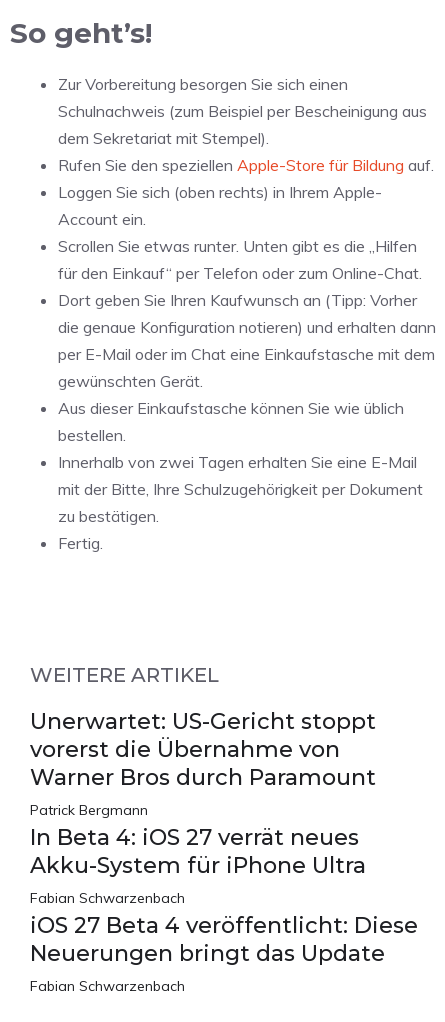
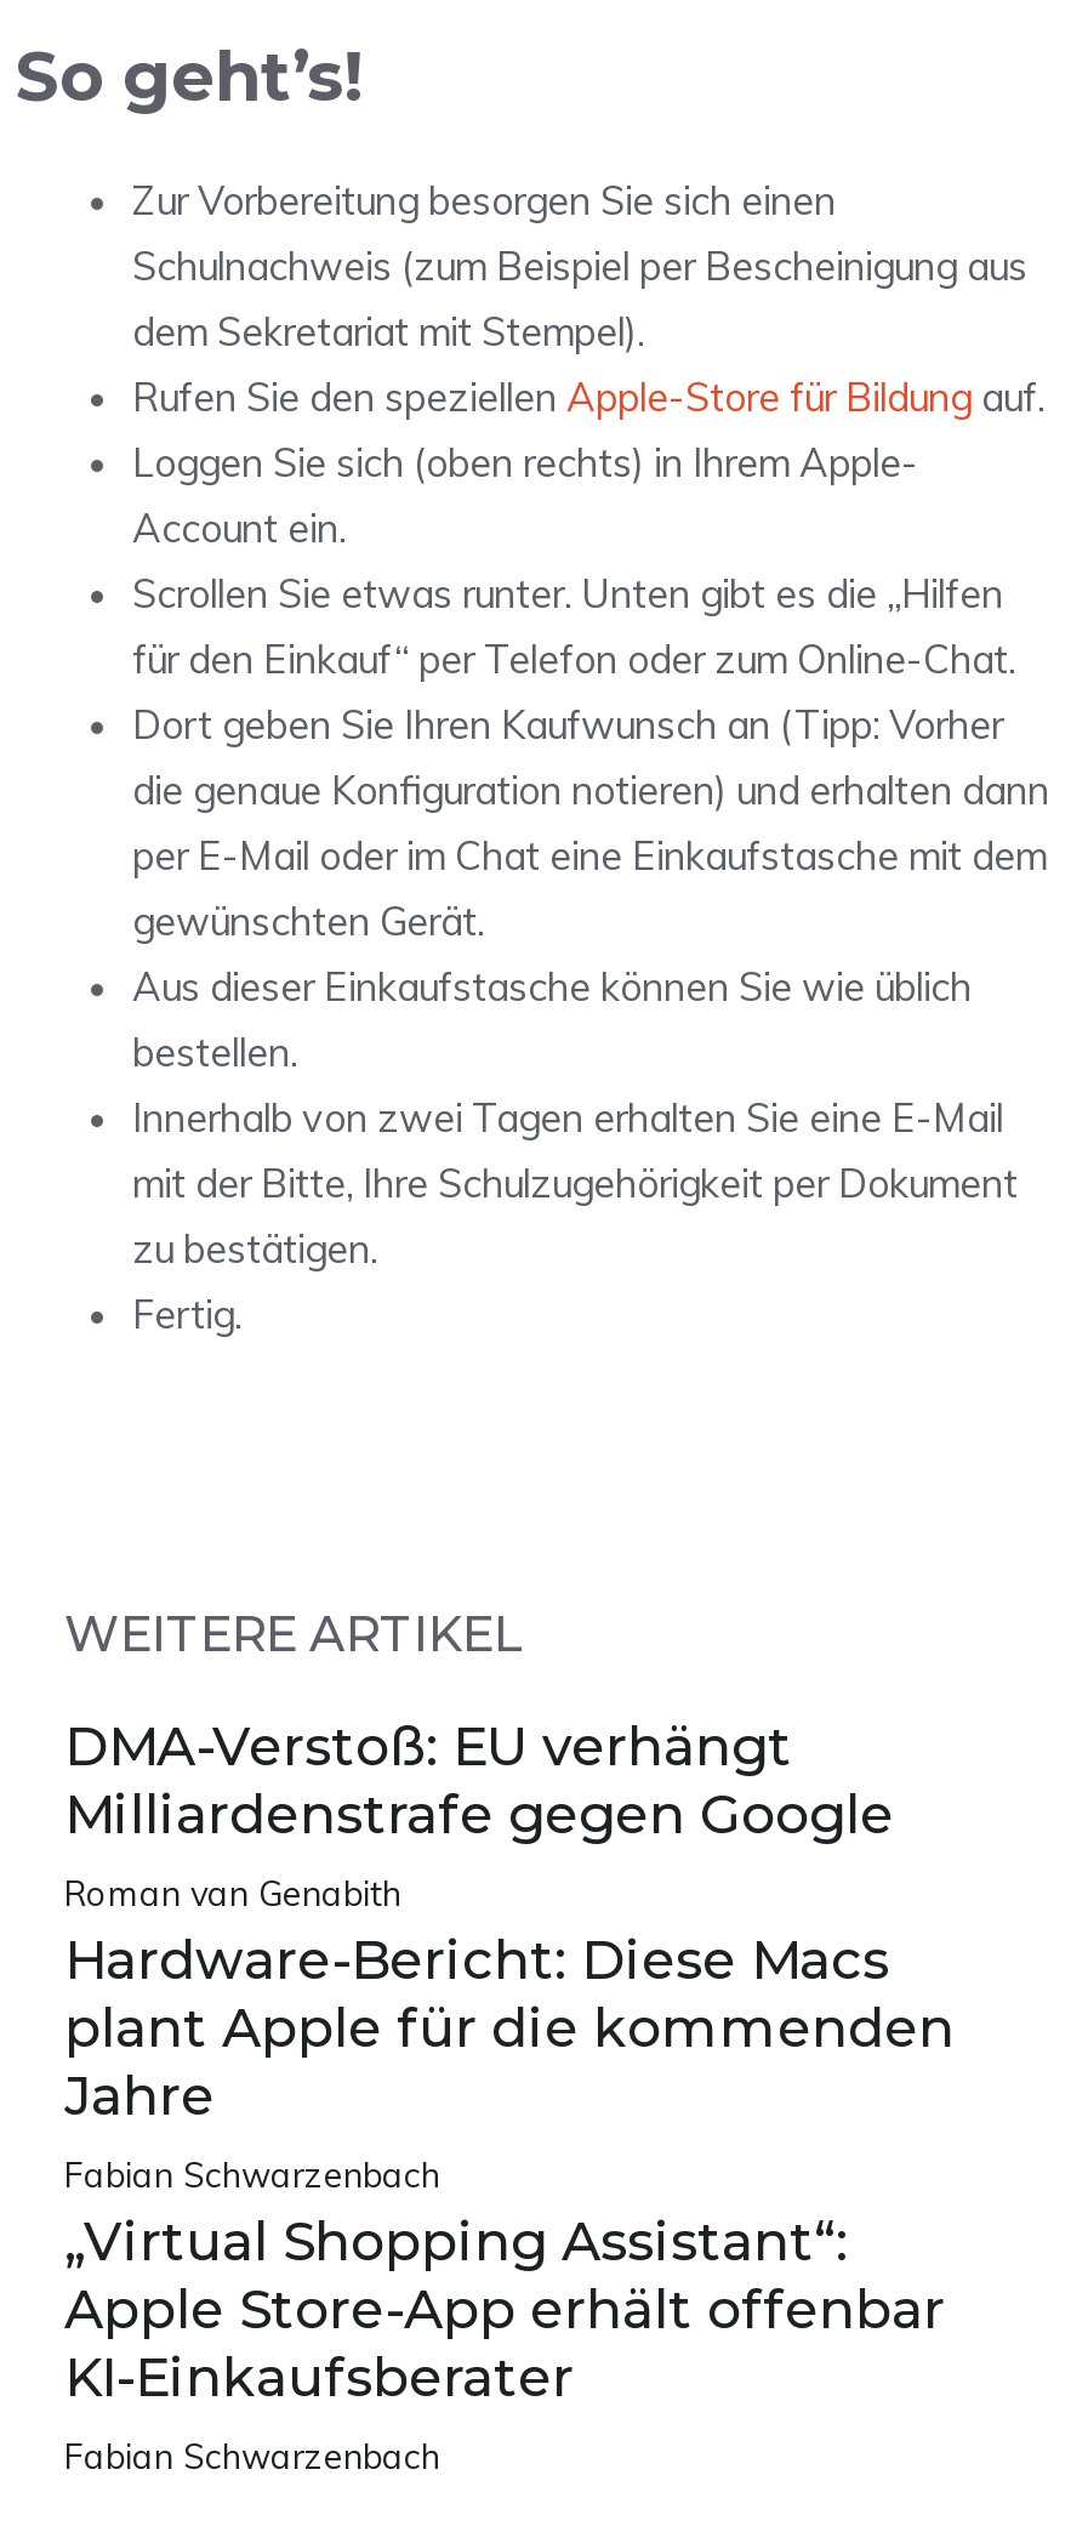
- Unerwartet: US-Gericht stoppt
- vorerst die Übernahme von
- Warner Bros durch Paramount
- Patrick Bergmann
- In Beta 4: iOS 27 verrät neues
- Akku-System für iPhone Ultra
+ DMA-Verstoß: EU verhängt
+ Milliardenstrafe gegen Google
+ Roman van Genabith
+ Hardware-Bericht: Diese Macs
+ plant Apple für die kommenden
+ Jahre

- iOS 27 Beta 4 veröffentlicht: Diese
- Neuerungen bringt das Update
+ „Virtual Shopping Assistant“:
+ Apple Store-App erhält offenbar
+ KI-Einkaufsberater
